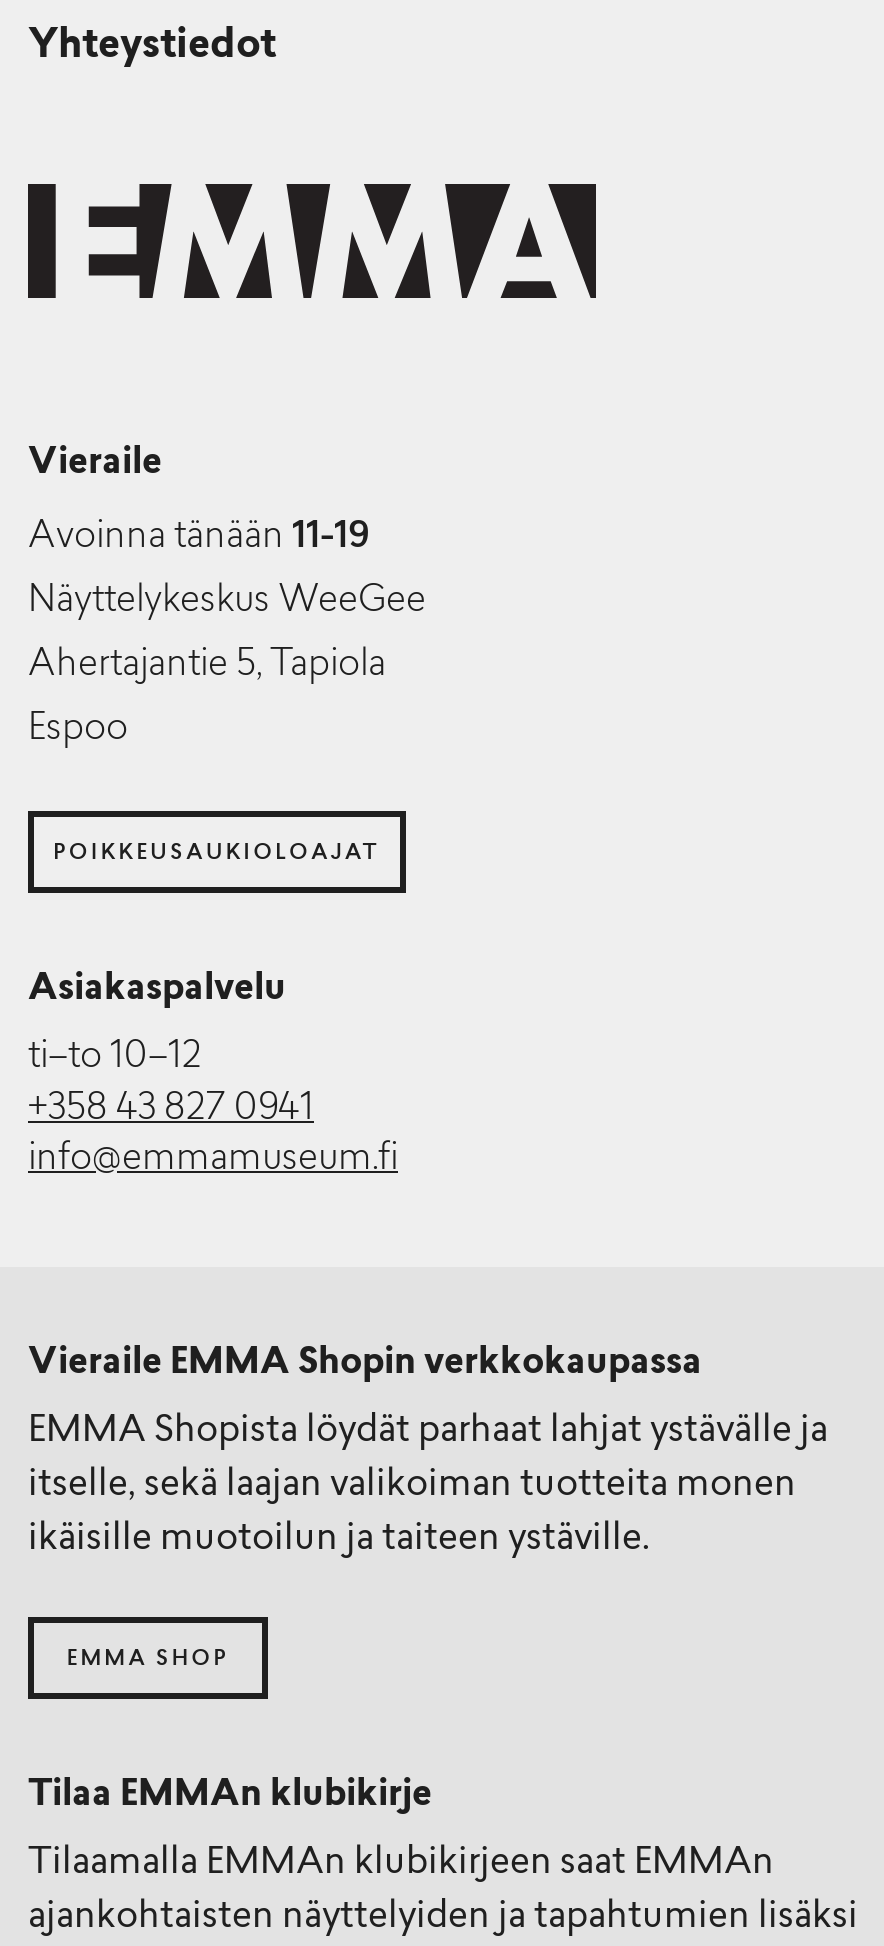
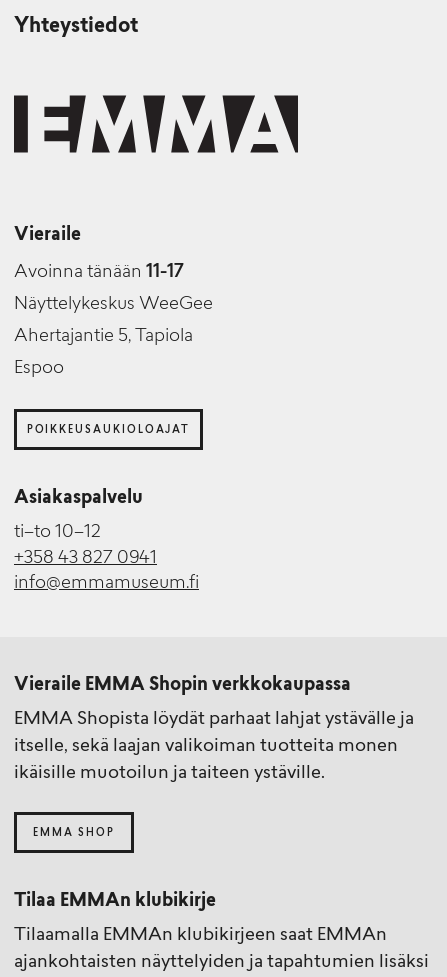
- Avoinna tänään 11-19
+ Avoinna tänään 11-17
